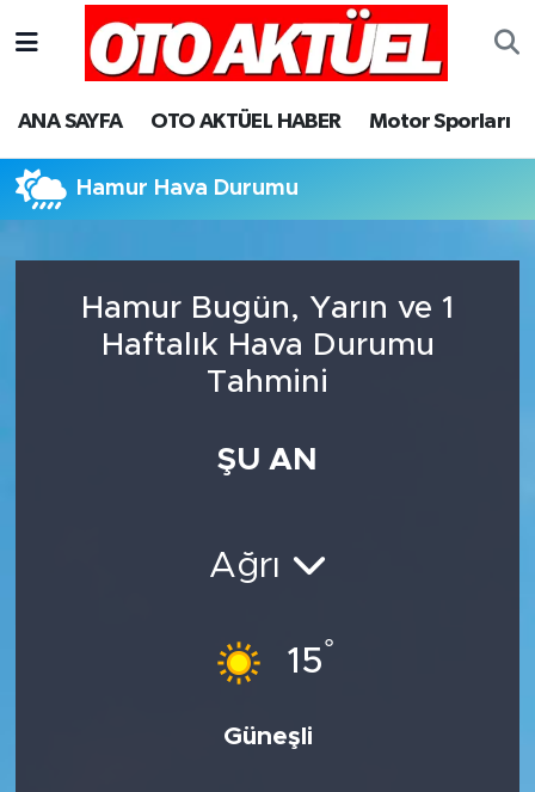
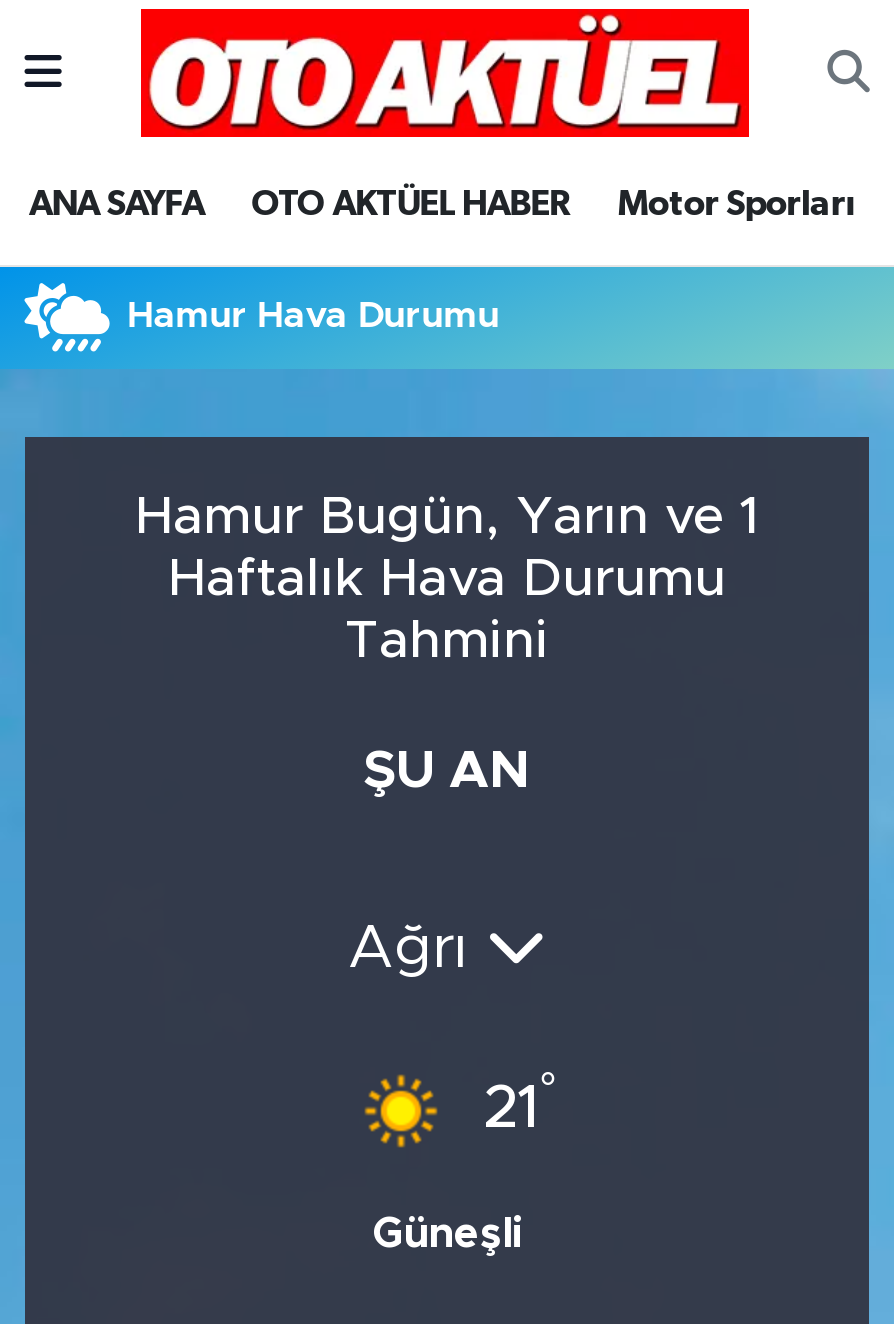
- 15°
+ 21°
